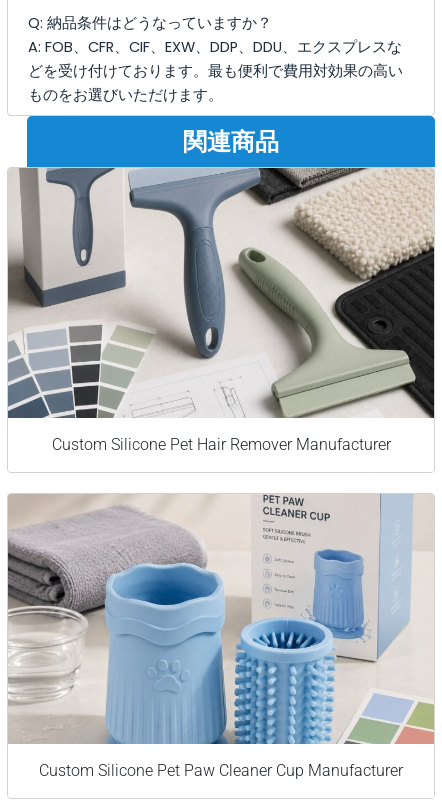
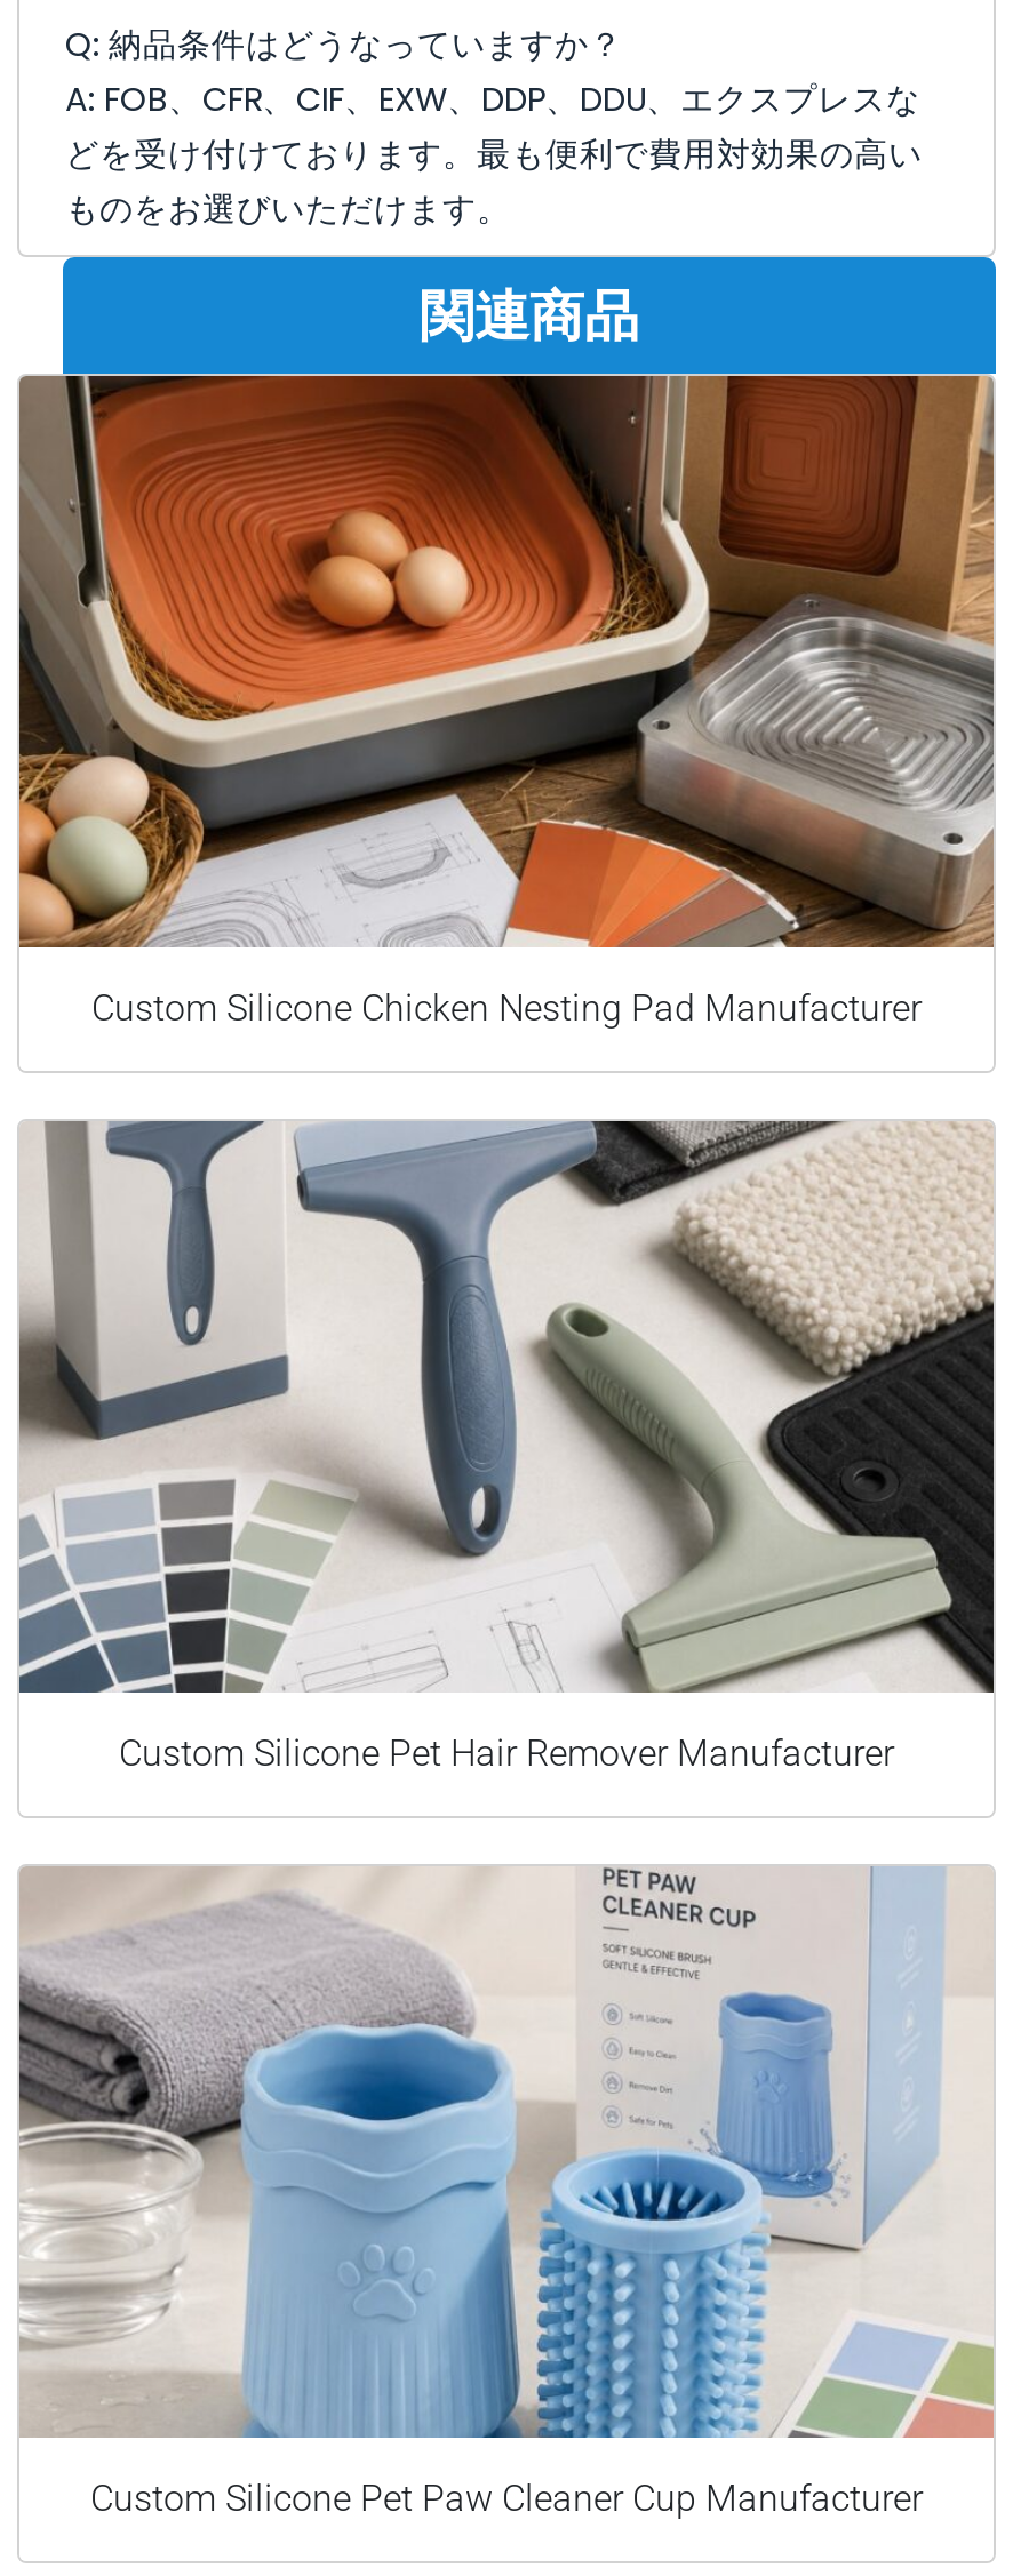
+ [image]
+ Custom Silicone Chicken Nesting Pad Manufacturer
